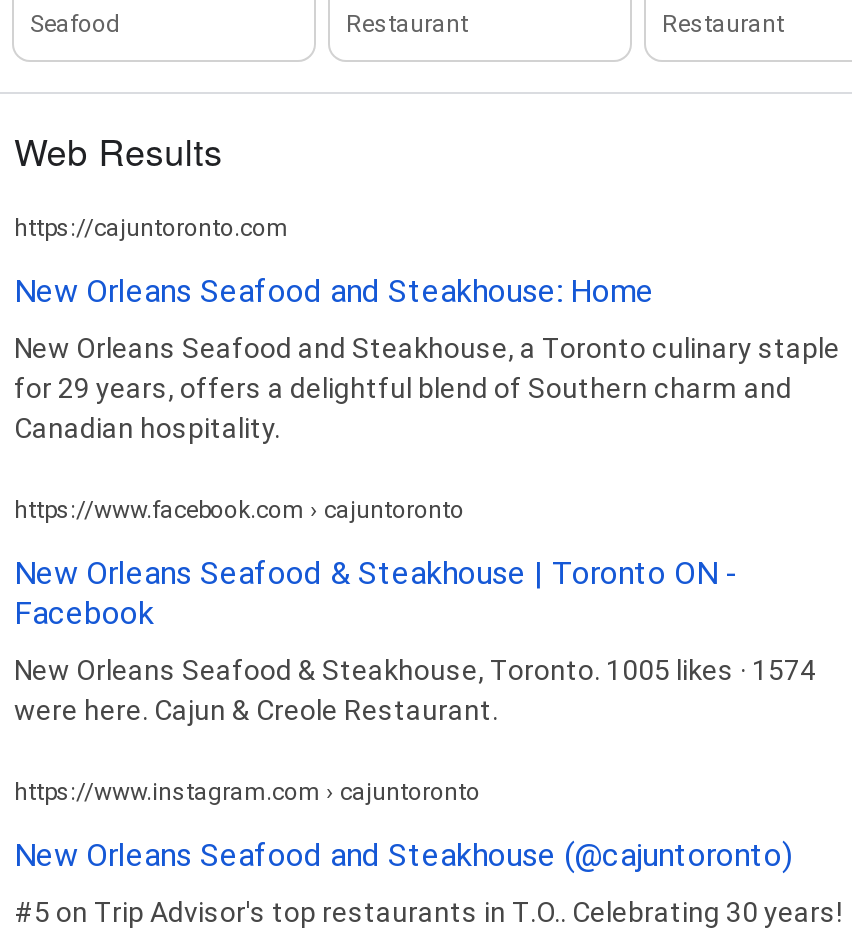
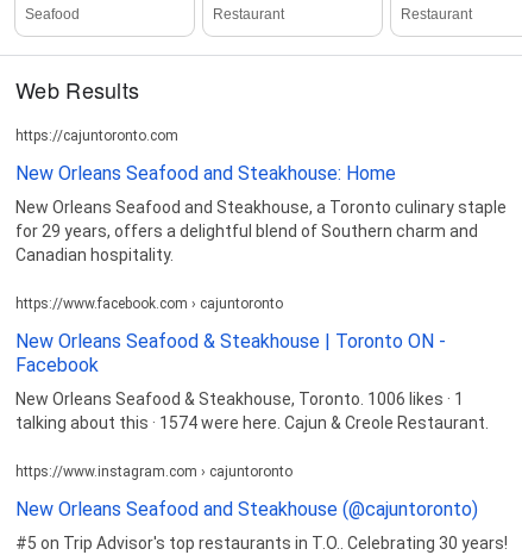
- New Orleans Seafood & Steakhouse, Toronto. 1005 likes · 1574
- were here. Cajun & Creole Restaurant.
+ New Orleans Seafood & Steakhouse, Toronto. 1006 likes · 1
+ talking about this · 1574 were here. Cajun & Creole Restaurant.
